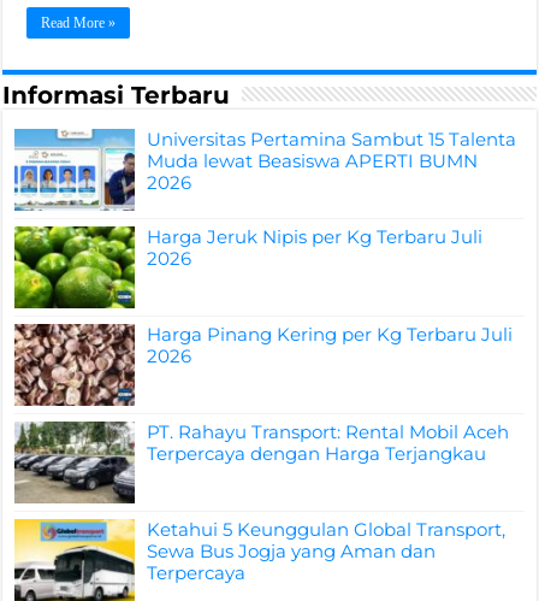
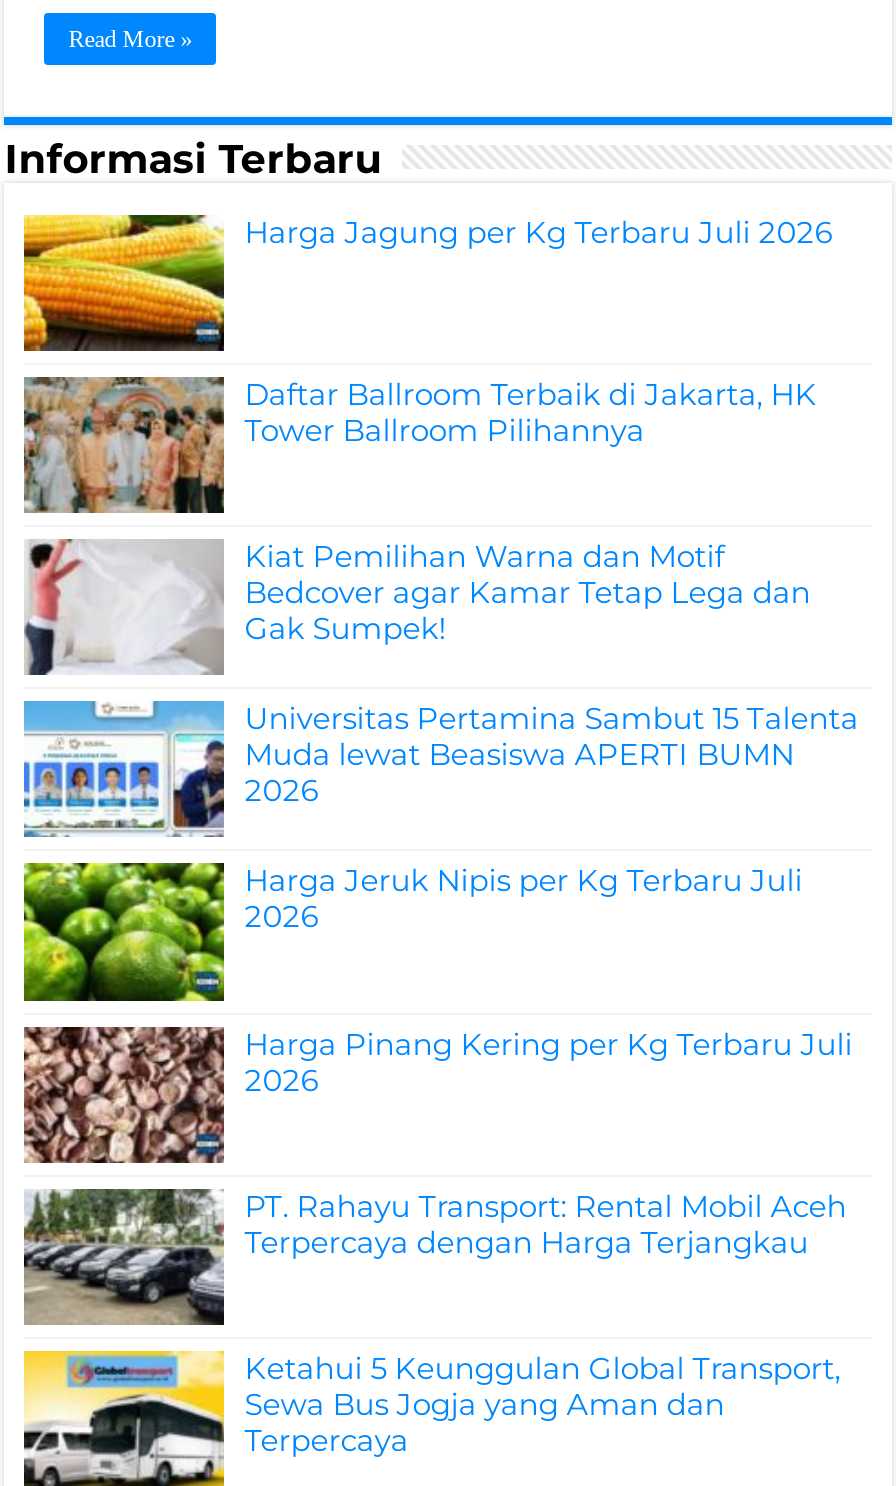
+ [image]
+ Harga Jagung per Kg Terbaru Juli 2026

+ [image]
+ Daftar Ballroom Terbaik di Jakarta, HK
+ Tower Ballroom Pilihannya
+ Kiat Pemilihan Warna dan Motif
+ Bedcover agar Kamar Tetap Lega dan
+ Gak Sumpek!

+ [image]
